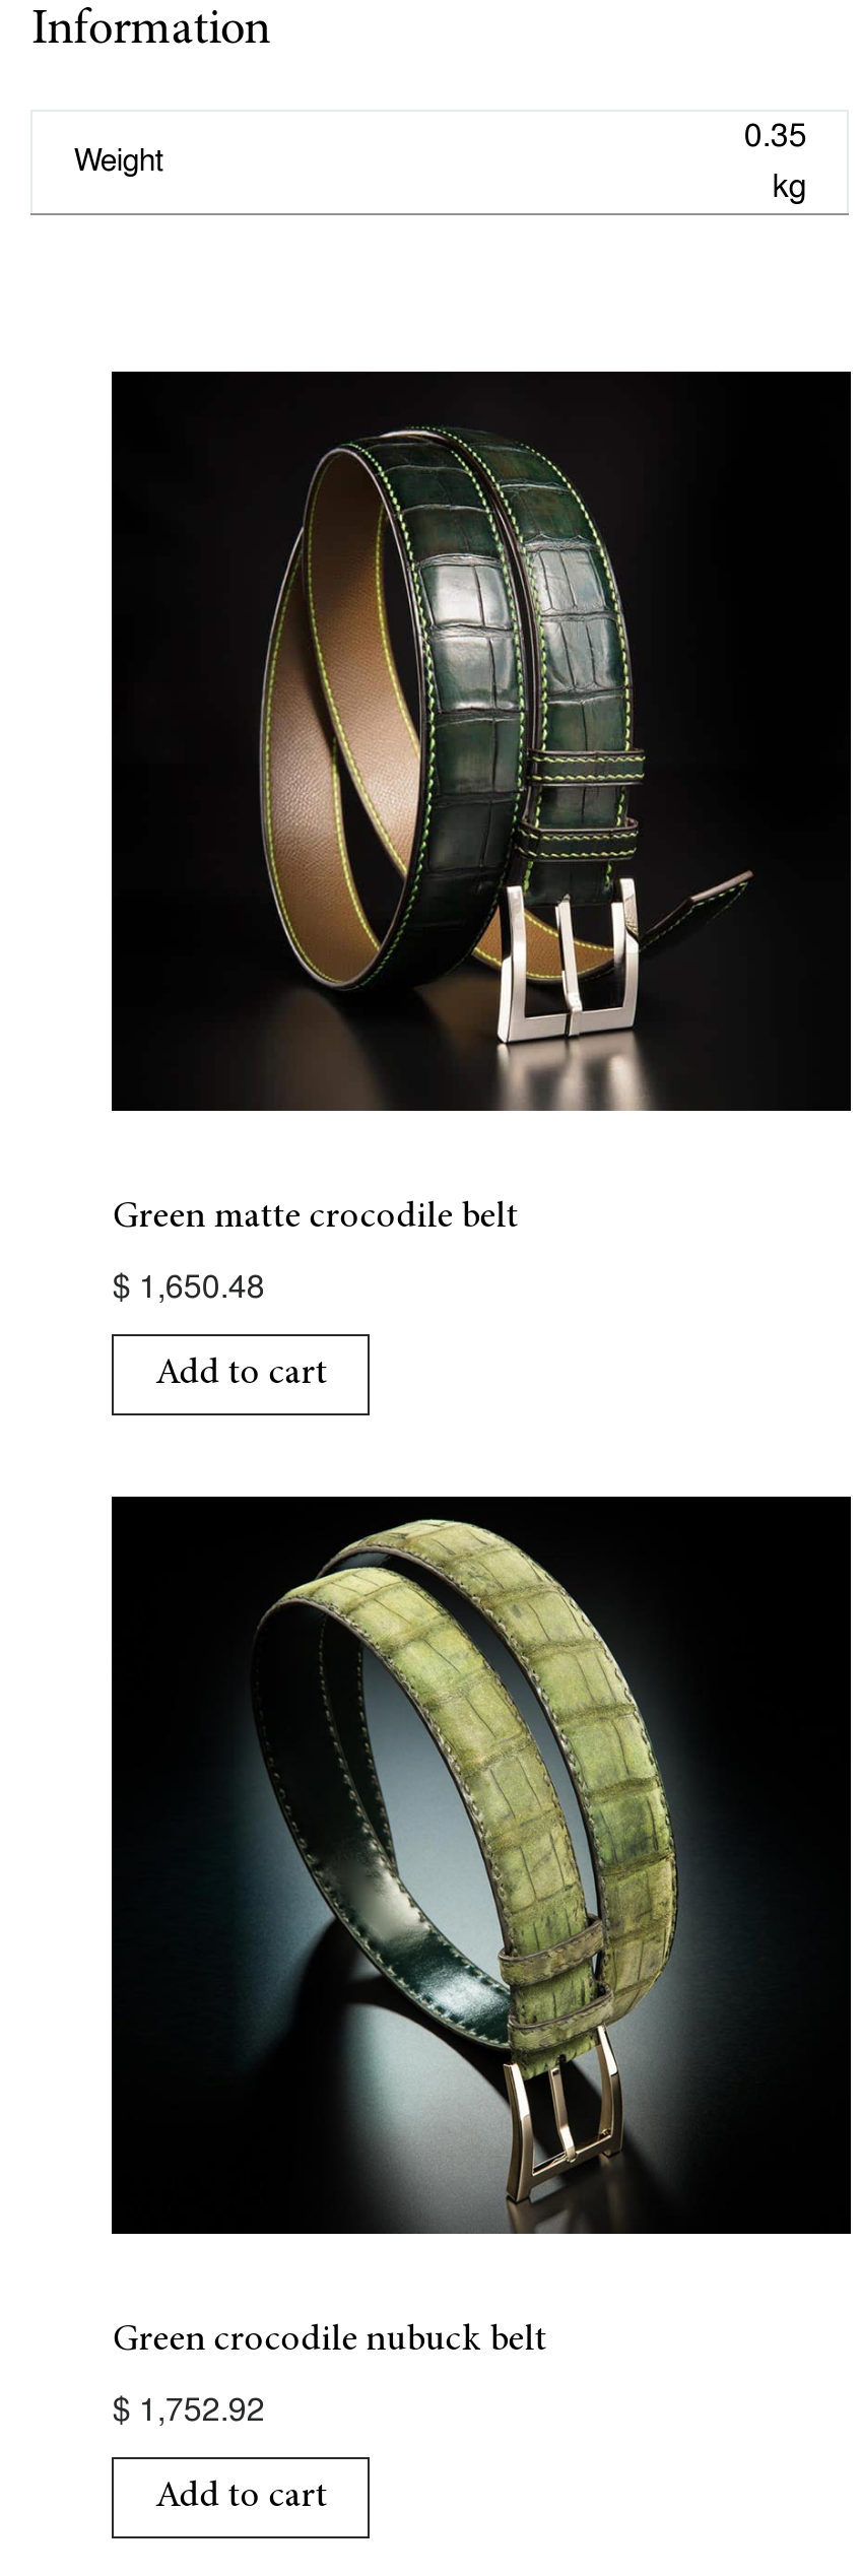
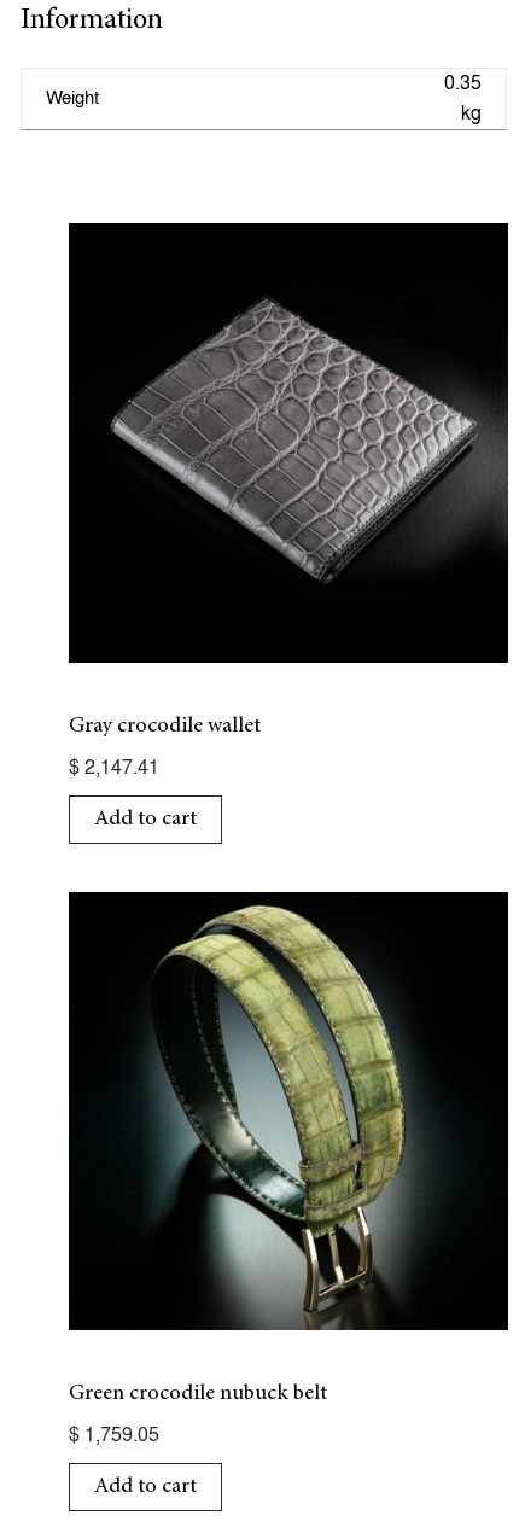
- [image]
+ [image]

- Green matte crocodile belt
+ Gray crocodile wallet

- $1,650.48
+ $2,147.41

- $1,752.92
+ $1,759.05
